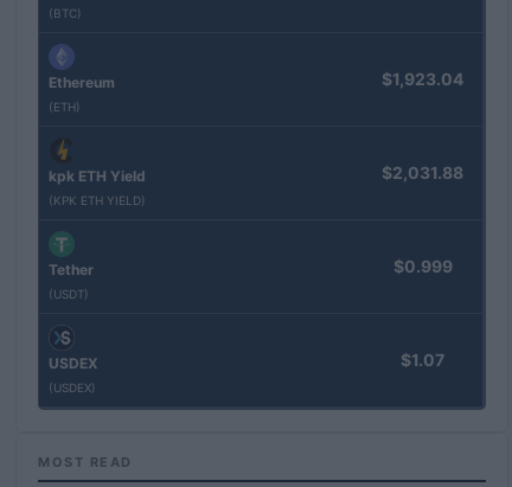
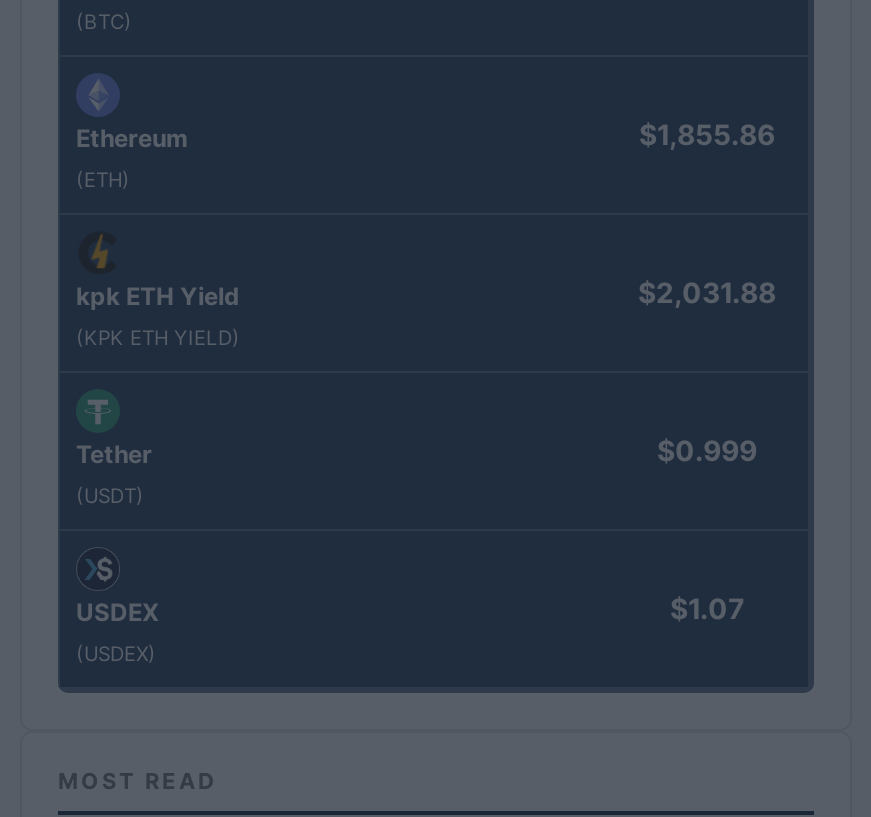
- $1,923.04
+ $1,855.86
